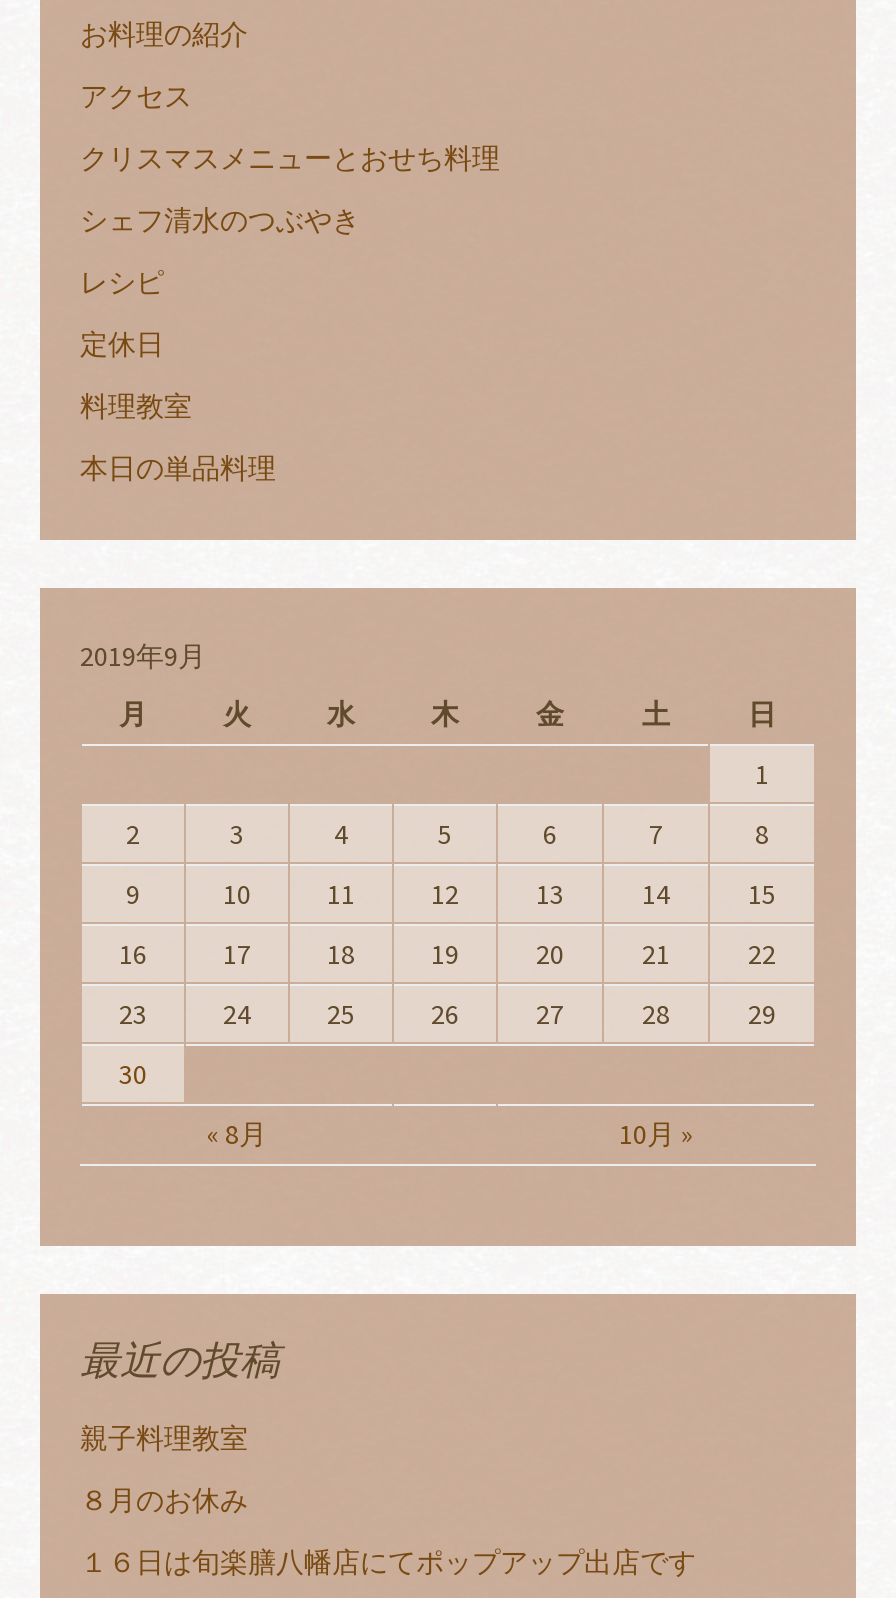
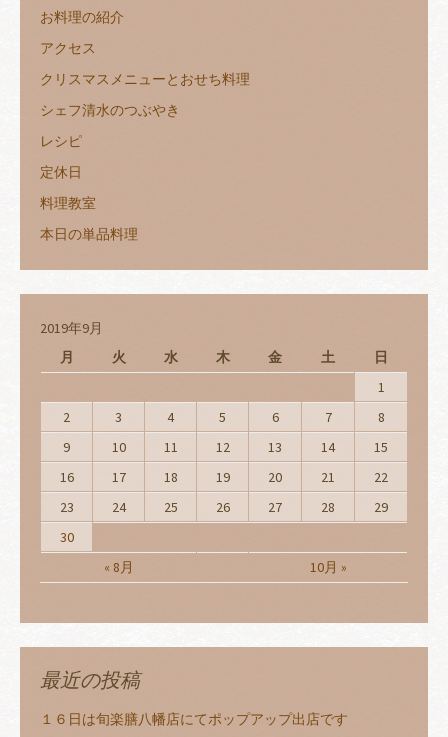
- 親子料理教室
- ８月のお休み
